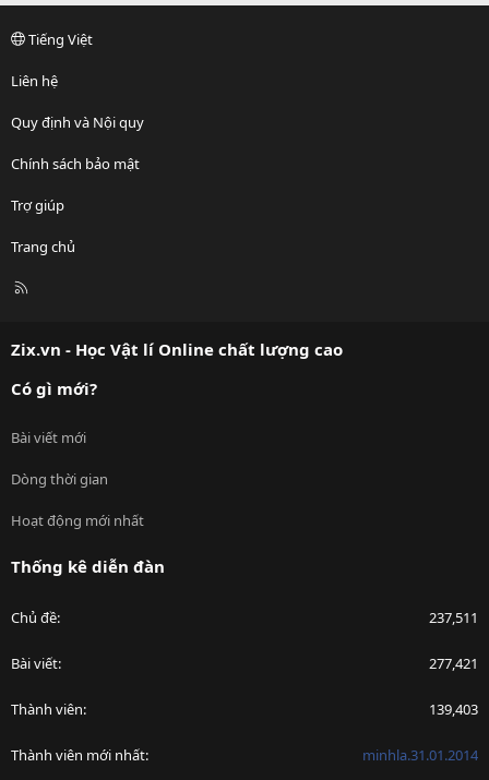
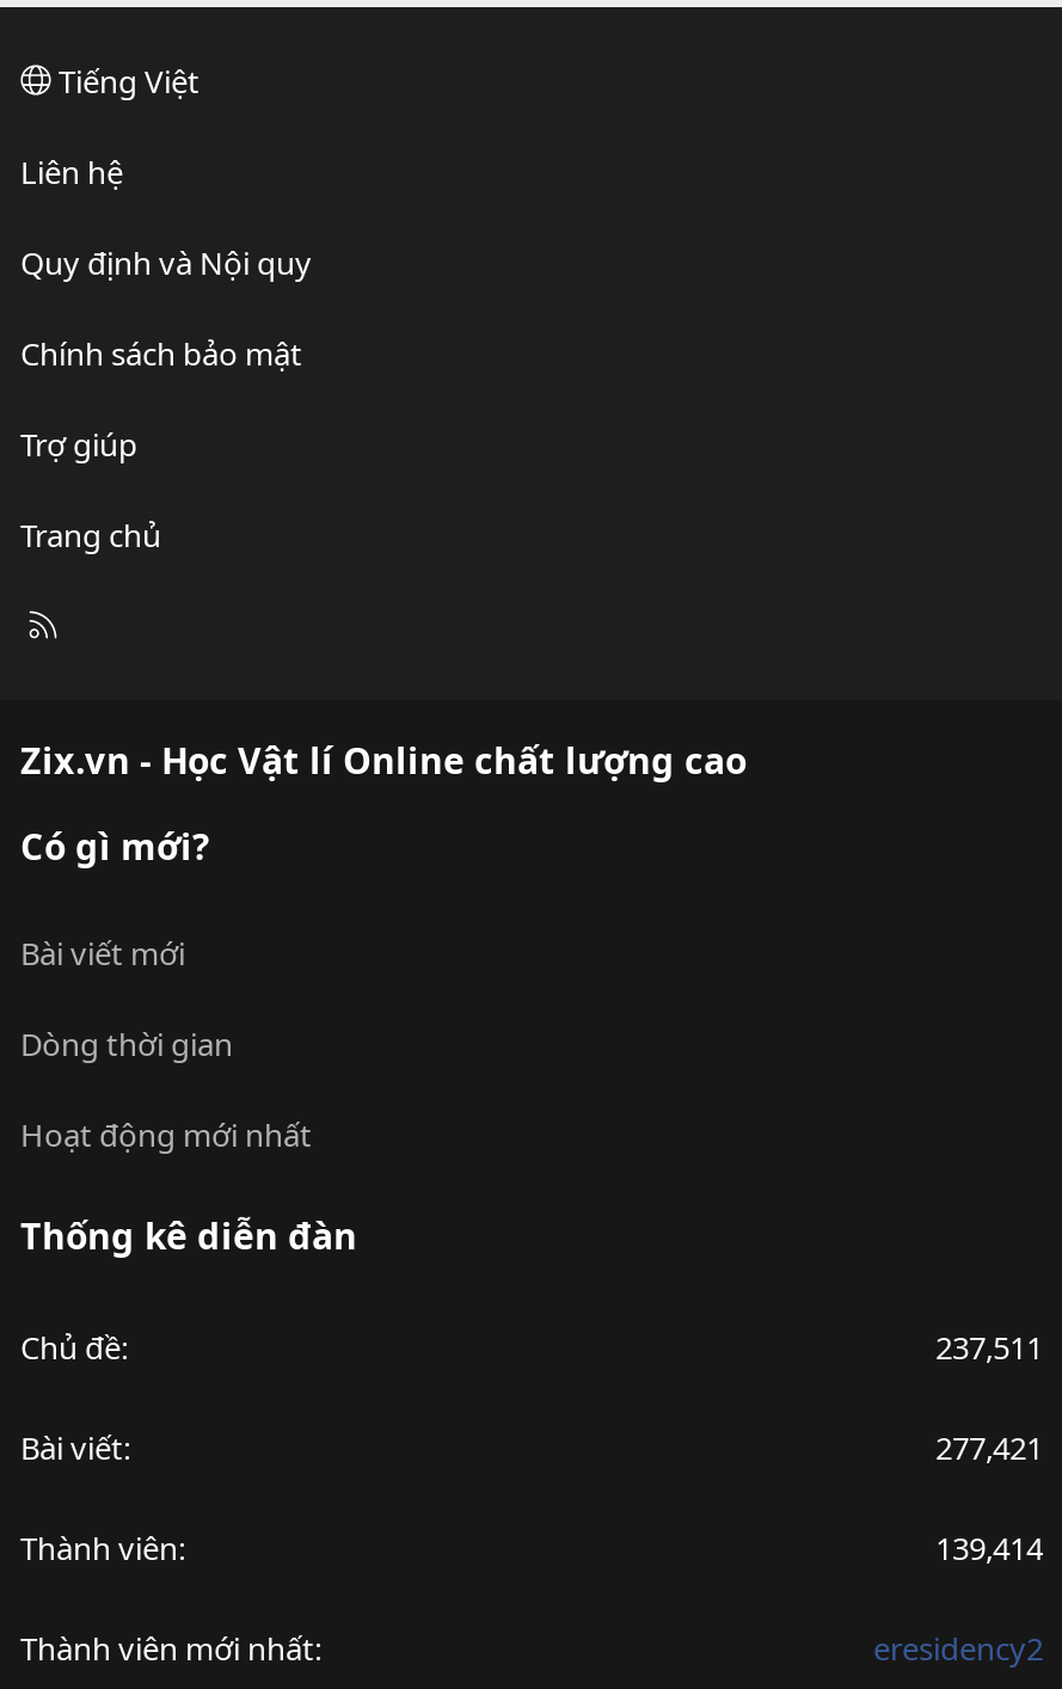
- 139,403
+ 139,414

- minhla.31.01.2014
+ eresidency2
